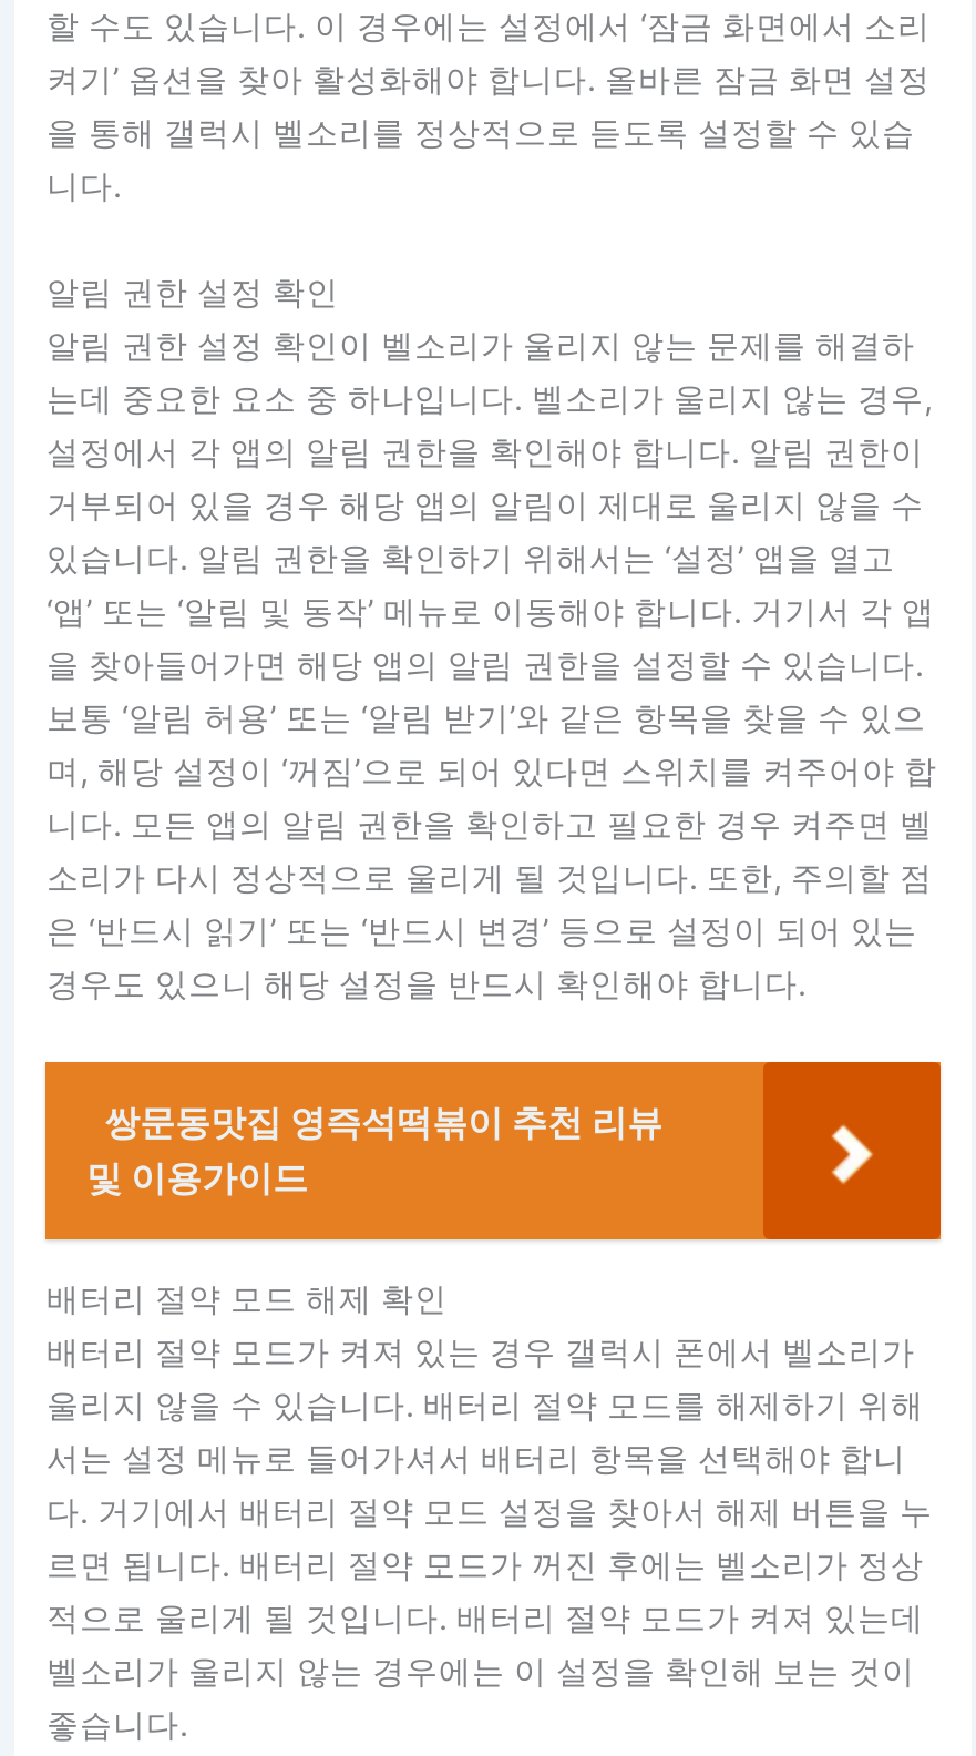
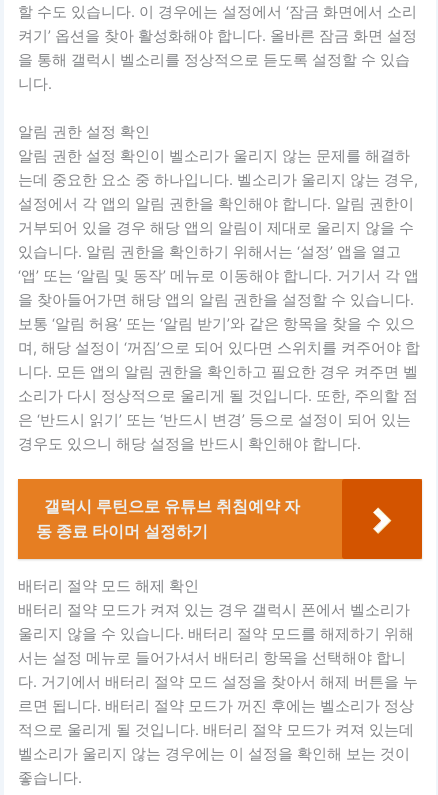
- 쌍문동맛집 영즉석떡볶이 추천 리뷰
- 및 이용가이드
+ 갤럭시 루틴으로 유튜브 취침예약 자
+ 동 종료 타이머 설정하기
